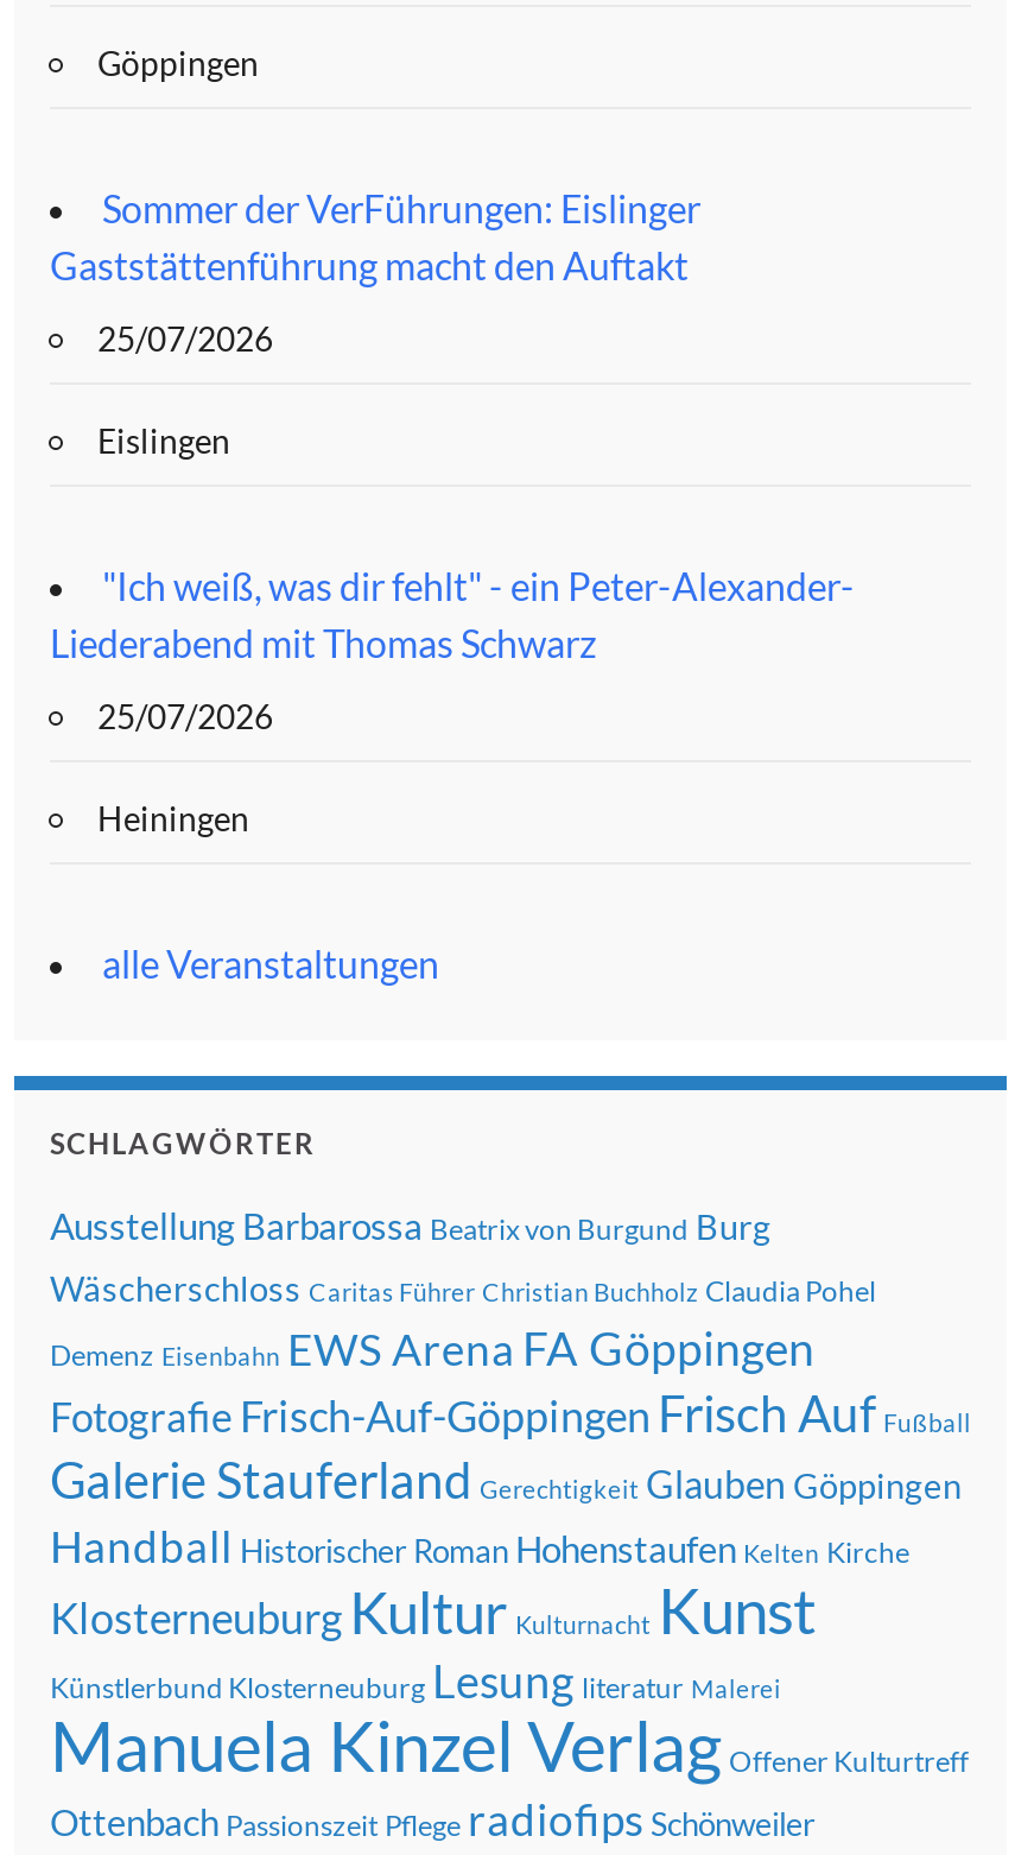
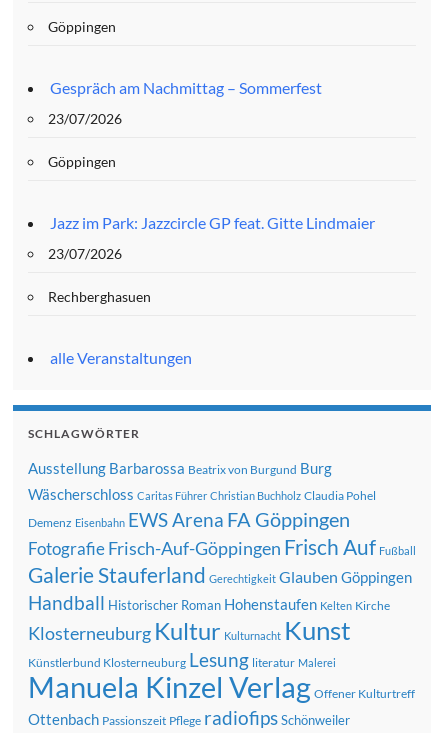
- Sommer der VerFührungen: Eislinger
- Gaststättenführung macht den Auftakt
+ Gespräch am Nachmittag – Sommerfest

- 25/07/2026
+ 23/07/2026

- Eislingen
+ Göppingen

- "Ich weiß, was dir fehlt" - ein Peter-Alexander-
- Liederabend mit Thomas Schwarz
+ Jazz im Park: Jazzcircle GP feat. Gitte Lindmaier

- 25/07/2026
+ 23/07/2026

- Heiningen
+ Rechberghasuen
